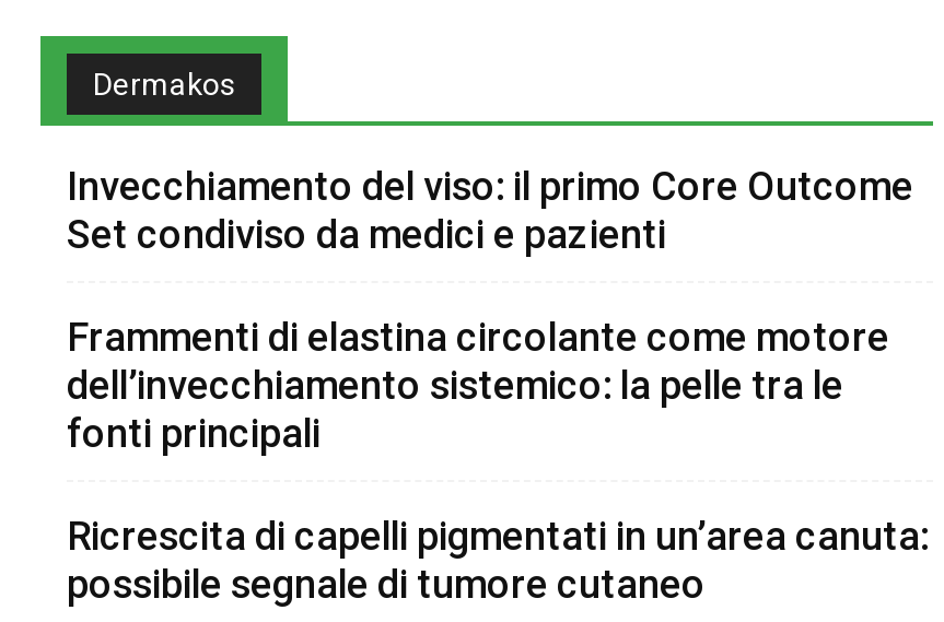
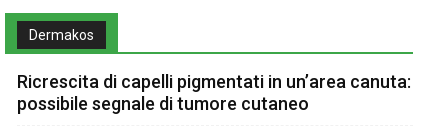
- Invecchiamento del viso: il primo Core Outcome
- Set condiviso da medici e pazienti
- Frammenti di elastina circolante come motore
- dell’invecchiamento sistemico: la pelle tra le
- fonti principali
